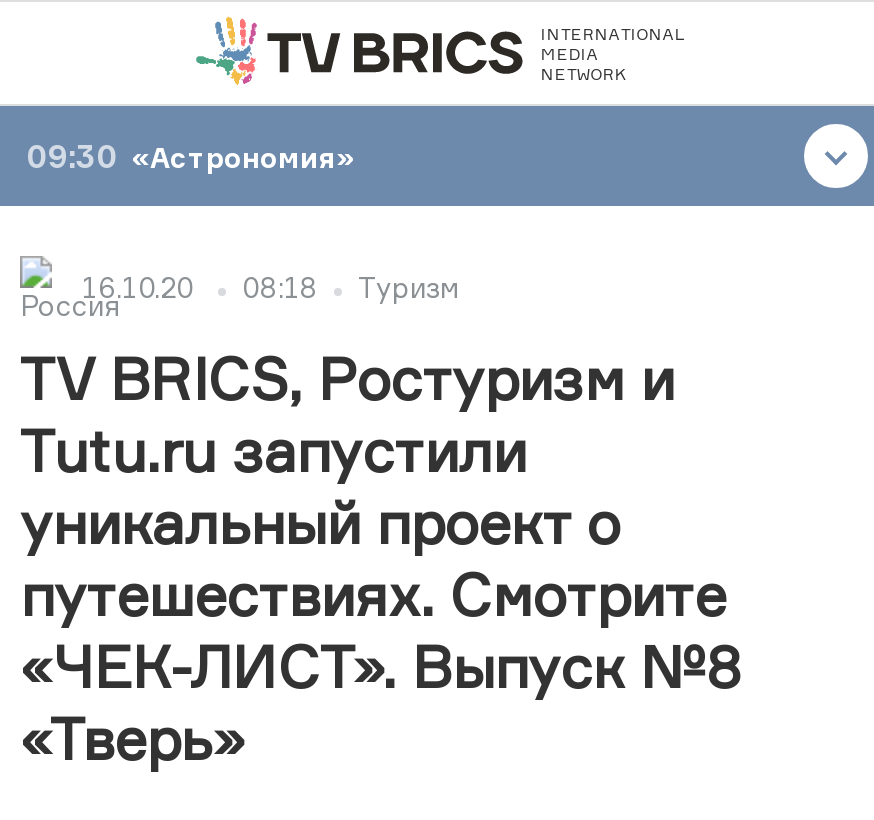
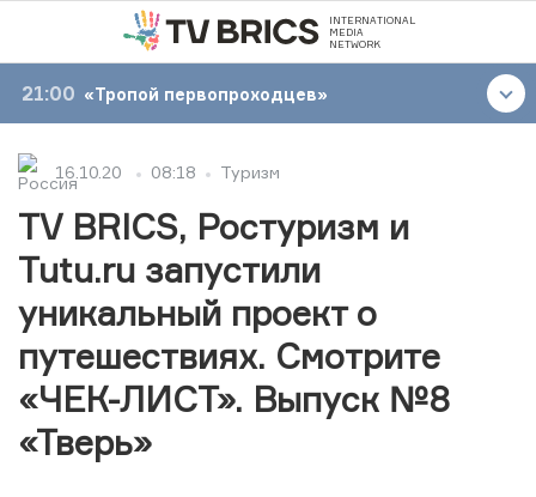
- 09:30 «Астрономия»
+ 21:00 «Тропой первопроходцев»
